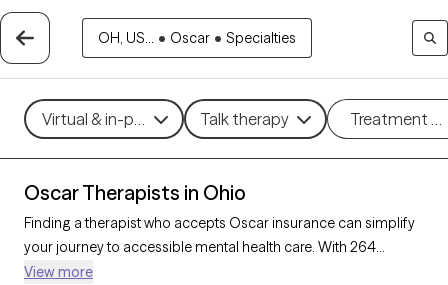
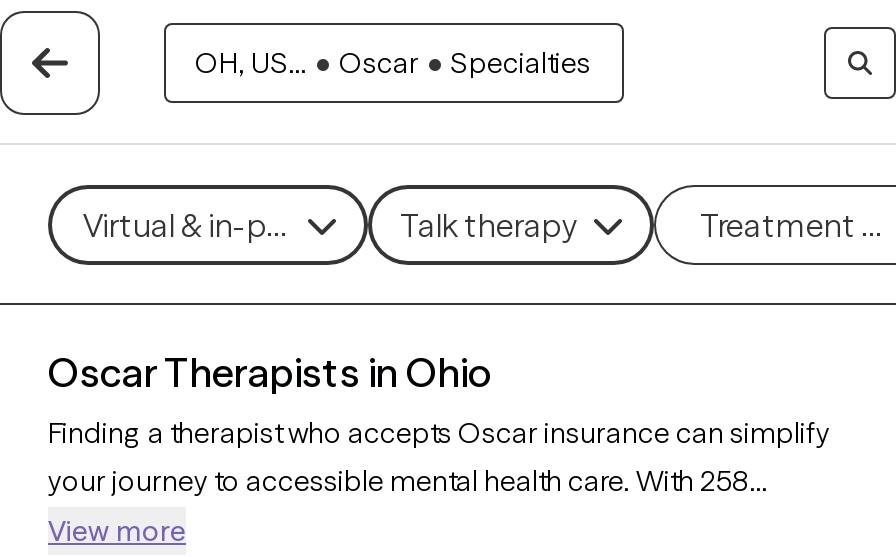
- your journey to accessible mental health care. With 264
+ your journey to accessible mental health care. With 258
